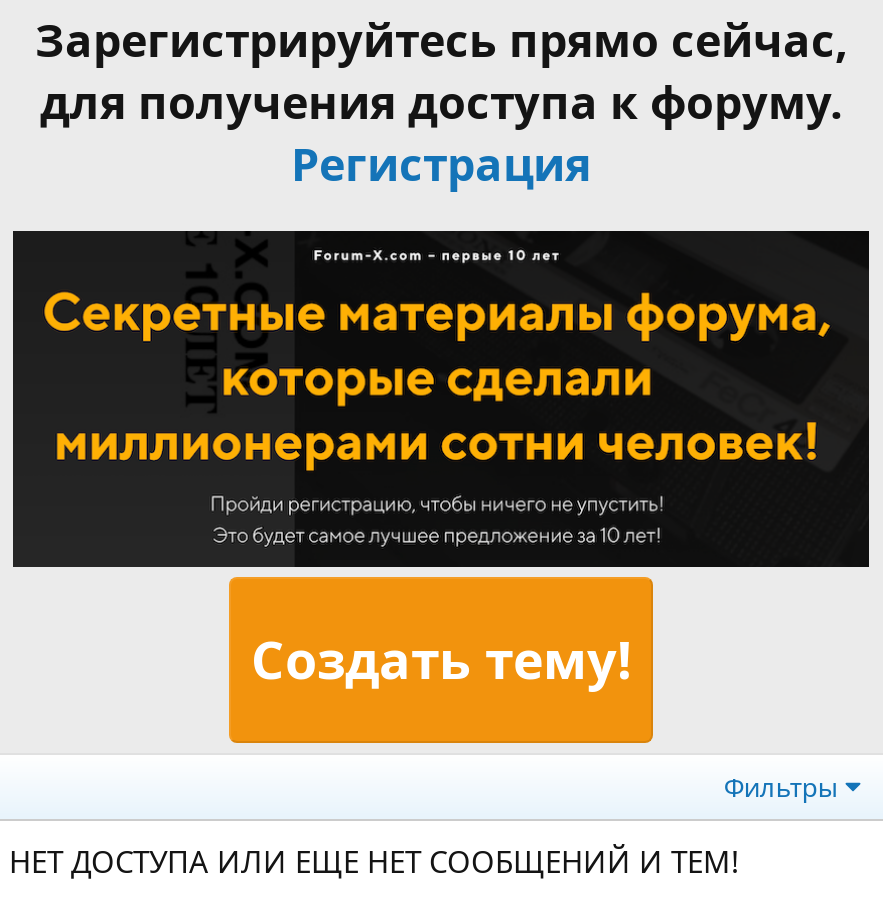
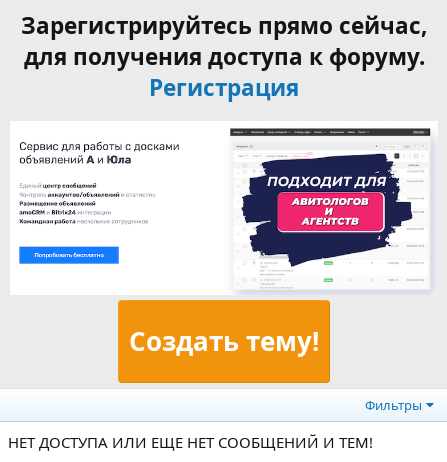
- [image]
+ [image]
